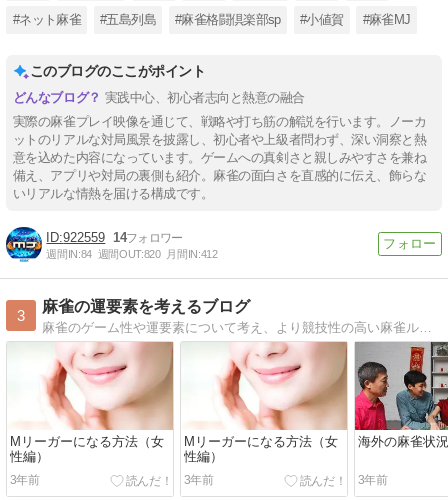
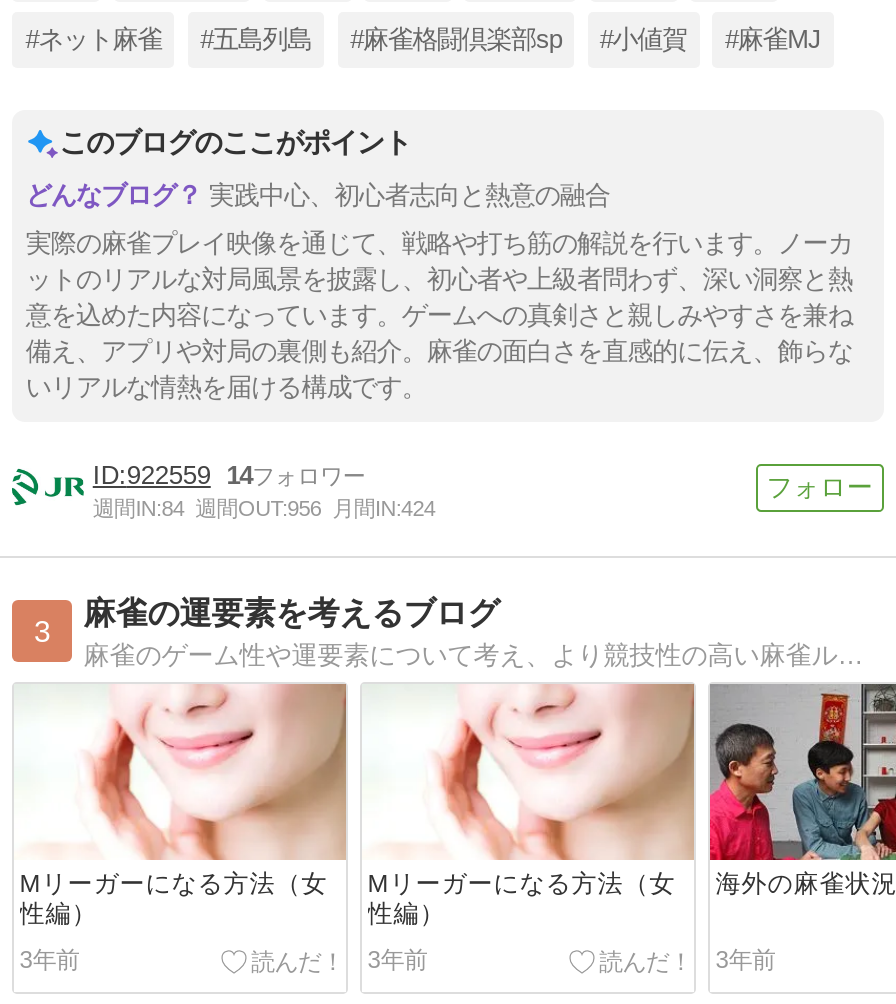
- [image]
- 週間IN:84 週間OUT:820 月間IN:412
+ [image]
+ 週間IN:84 週間OUT:956 月間IN:424
